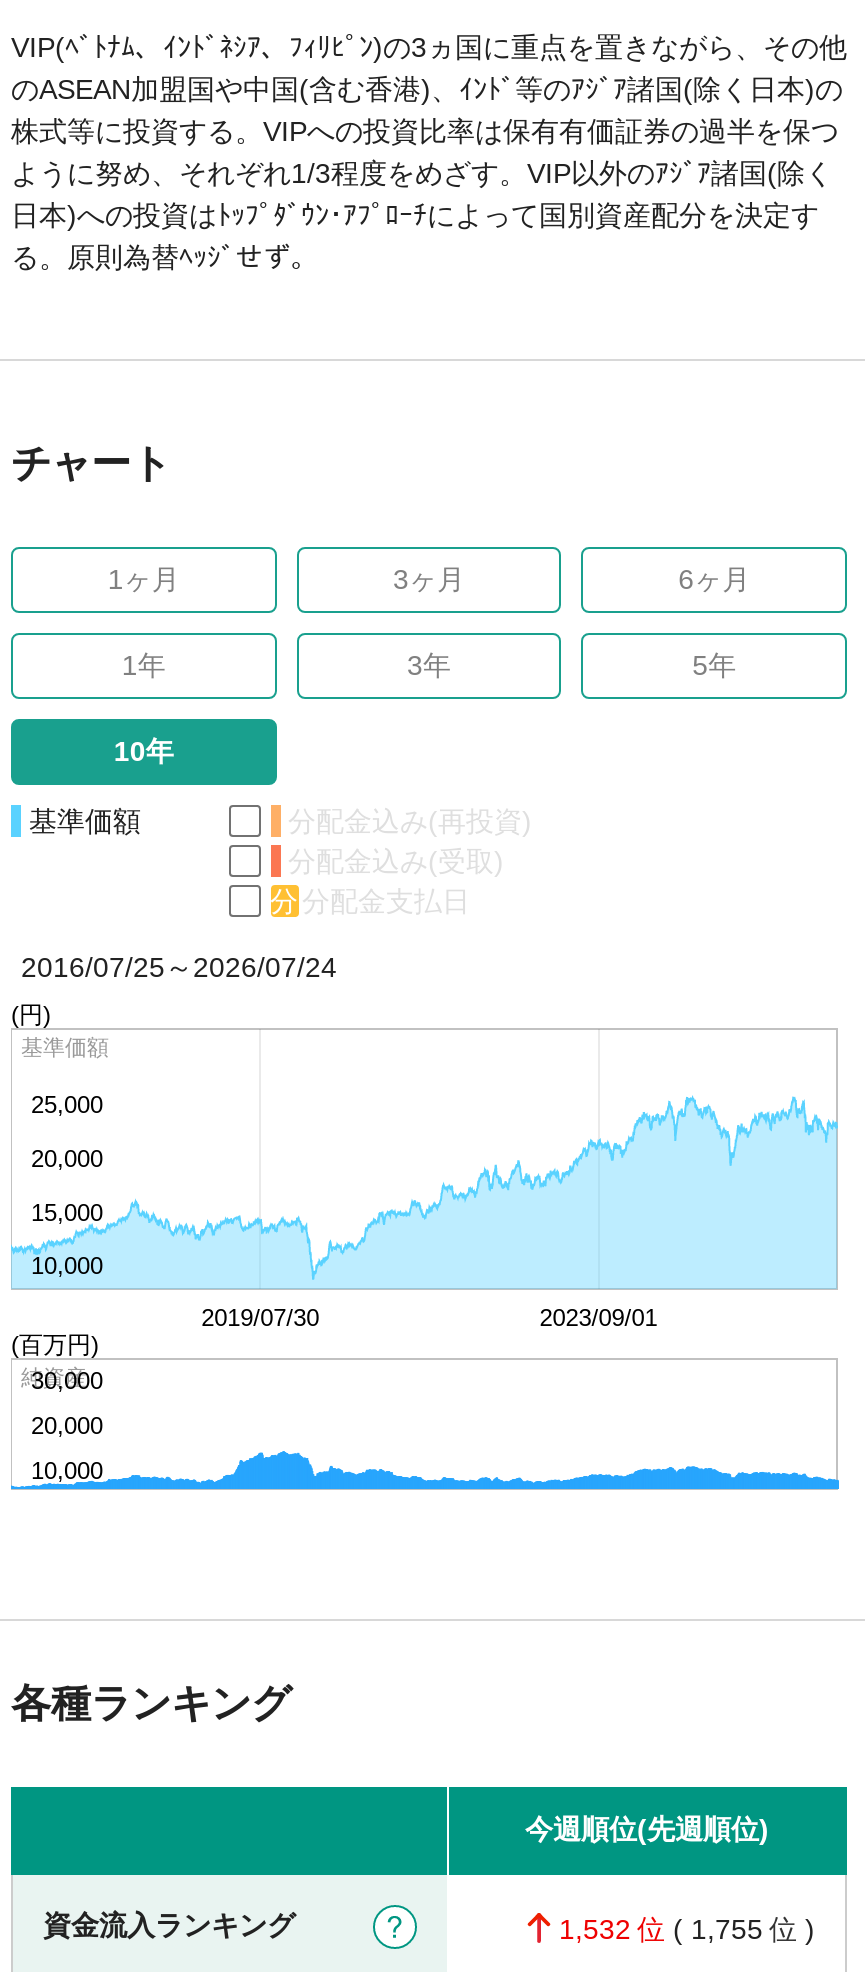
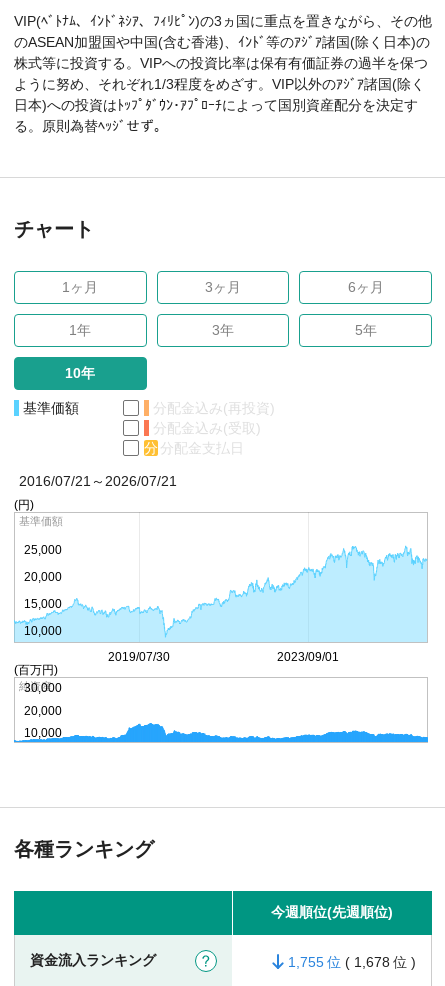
- 2016/07/25～2026/07/24
+ 2016/07/21～2026/07/21

- 1,532
+ 1,755

- (1,755
+ (1,678
